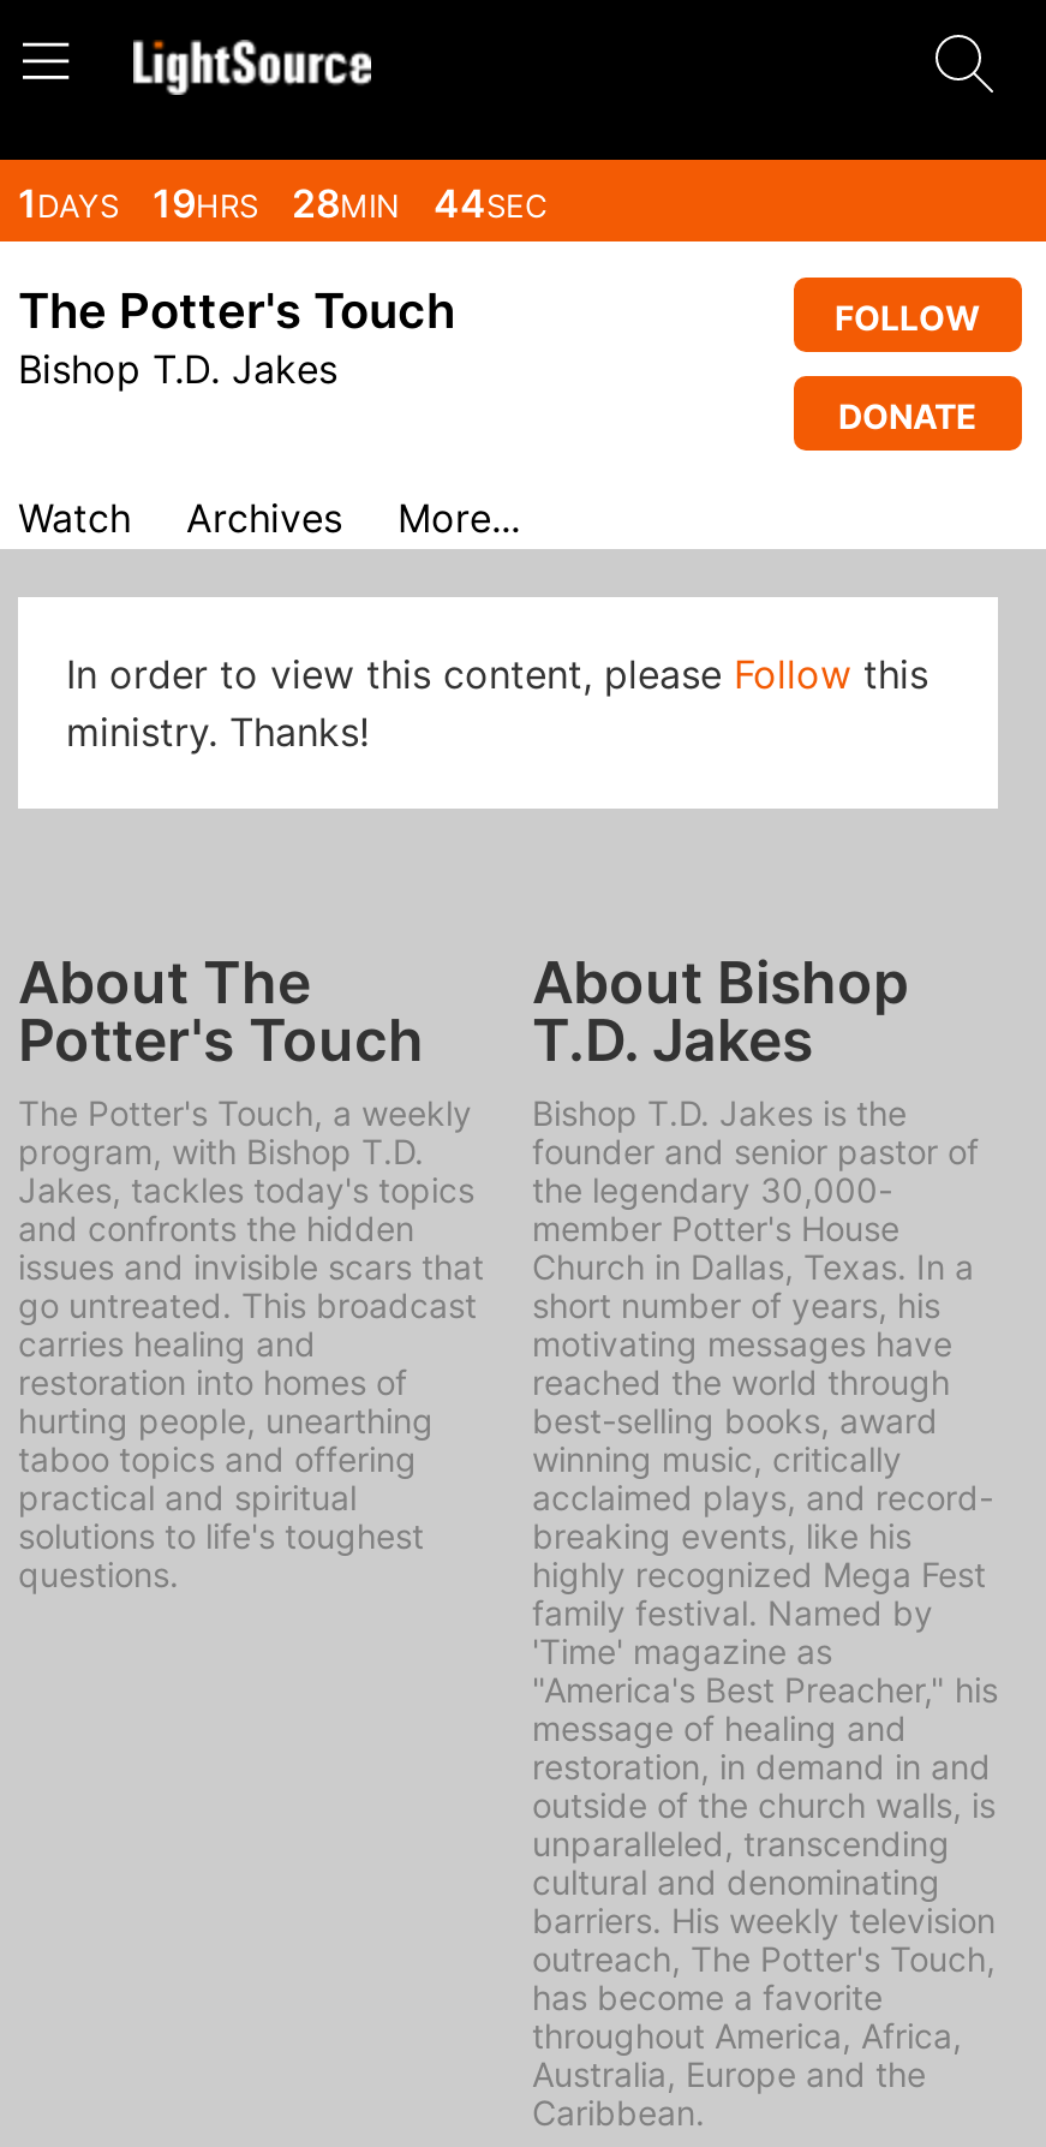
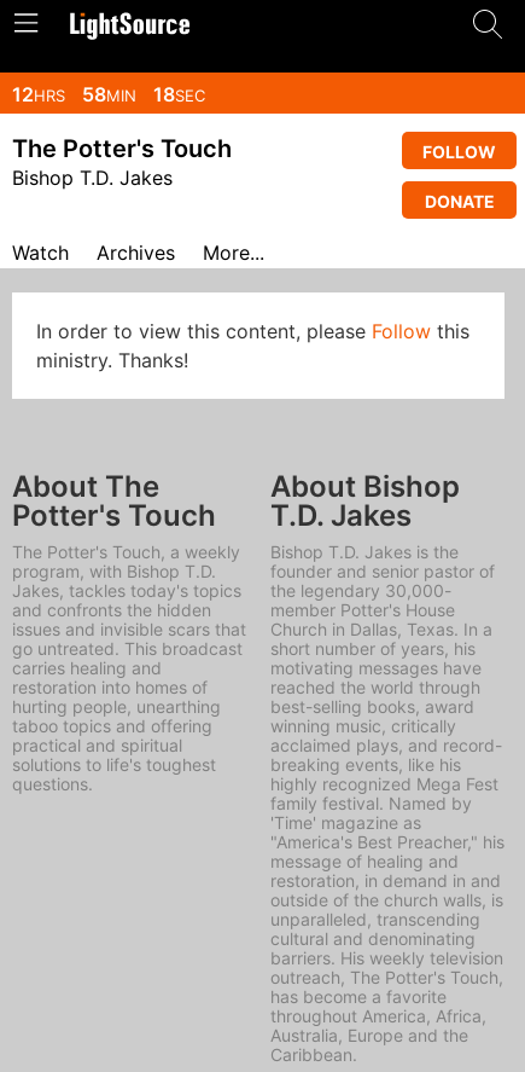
- 1DAYS 19HRS 28MIN 44SEC
+ 12HRS 58MIN 18SEC
